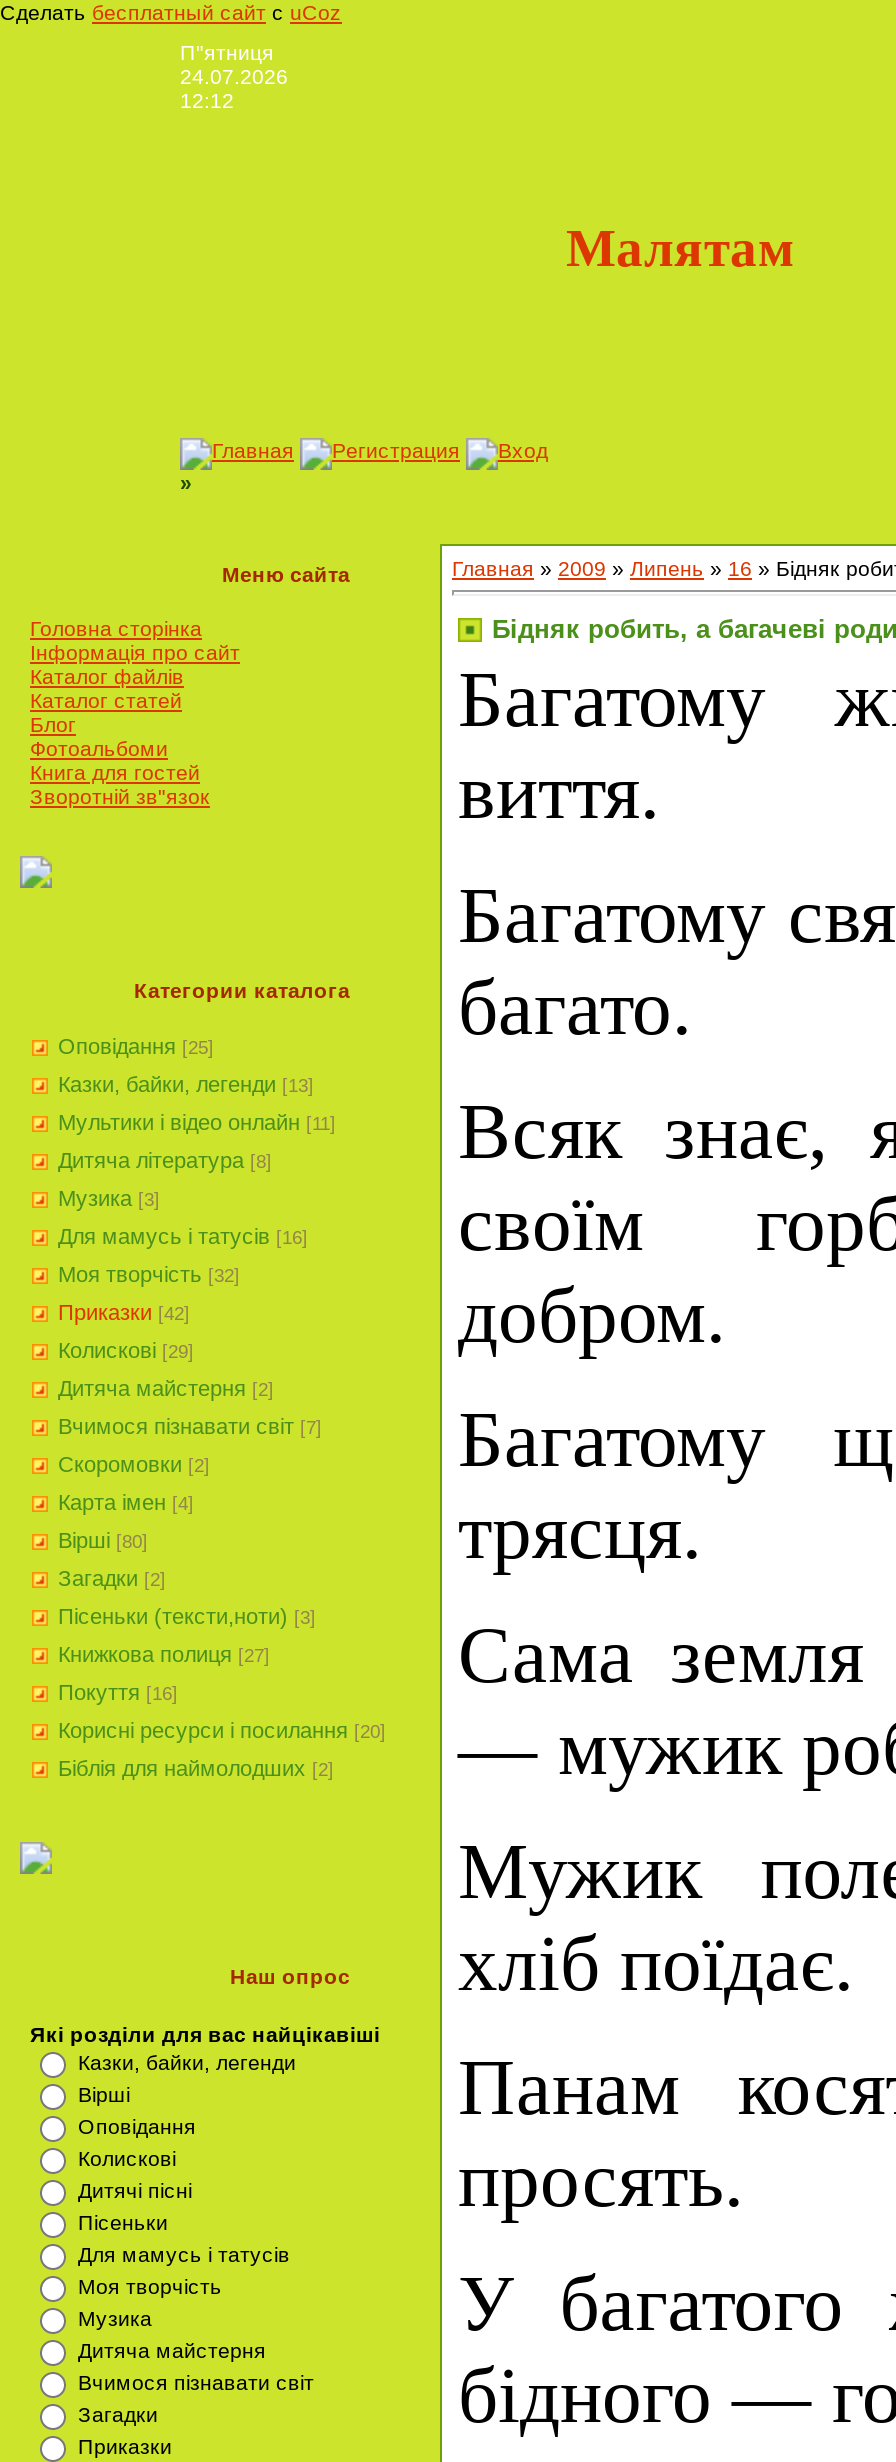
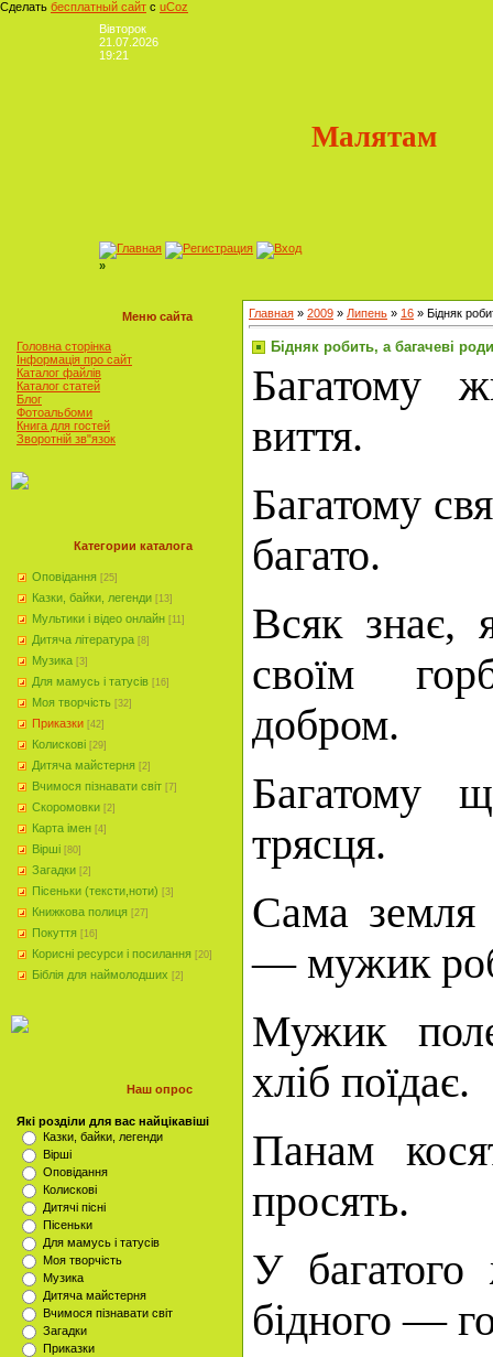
- П"ятниця
- 24.07.2026
- 12:12
+ Вівторок
+ 21.07.2026
+ 19:21
